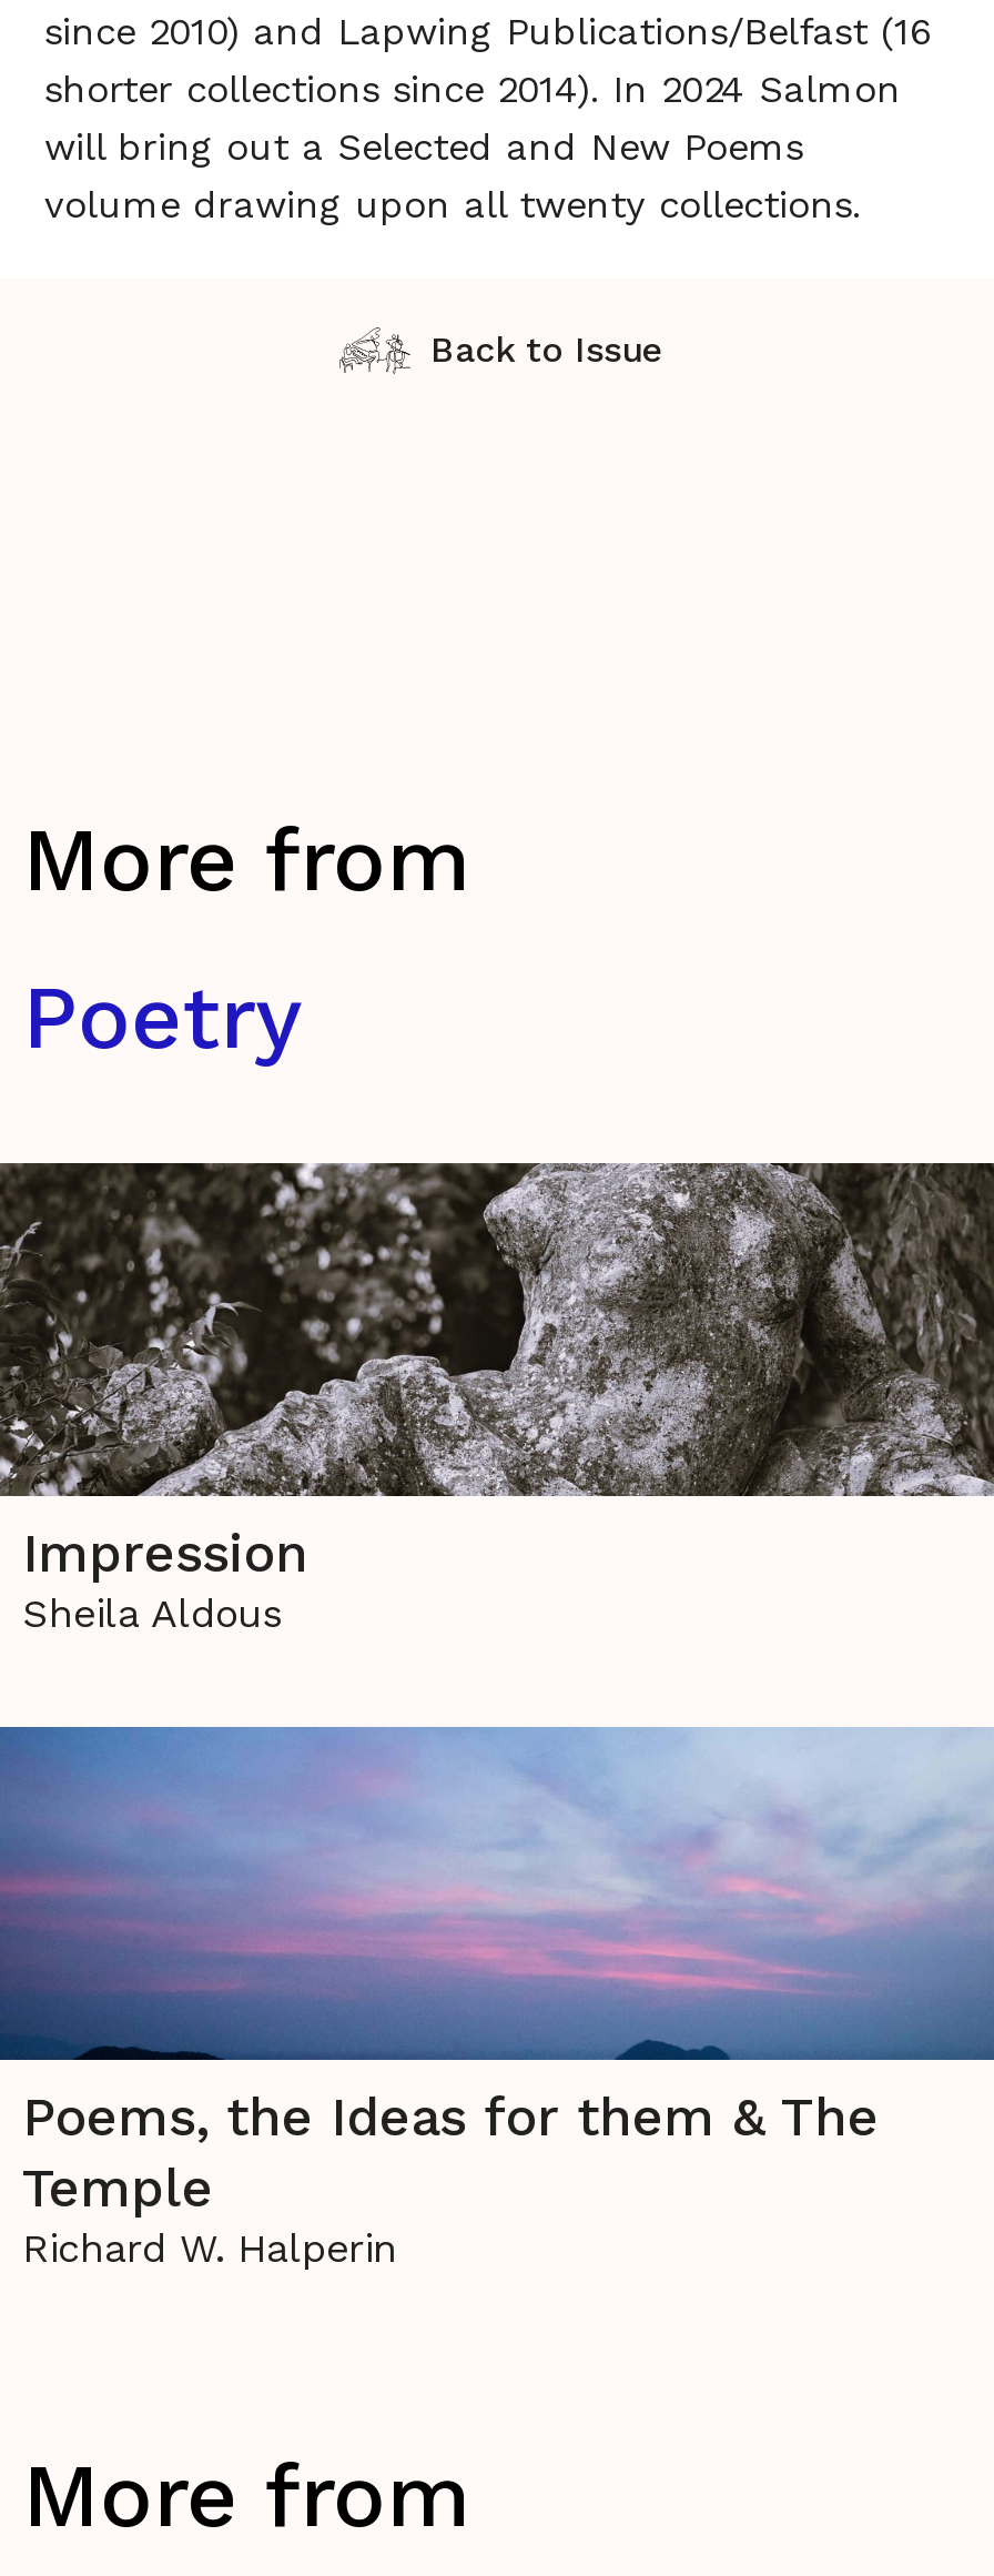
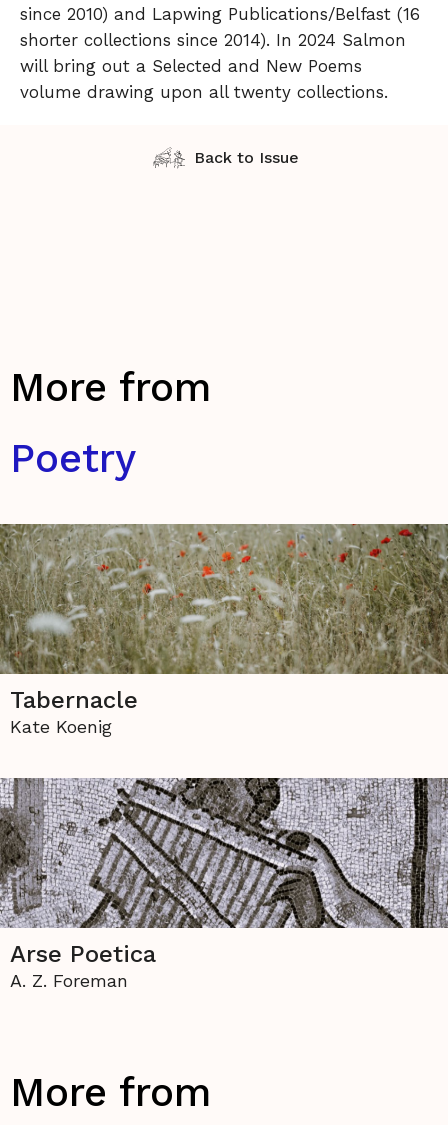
- [image]
- Impression
- Sheila Aldous
+ [image]
+ Tabernacle
+ Kate Koenig

- [image]
- Poems, the Ideas for them & The
- Temple
- Richard W. Halperin
+ [image]
+ Arse Poetica
+ A. Z. Foreman
